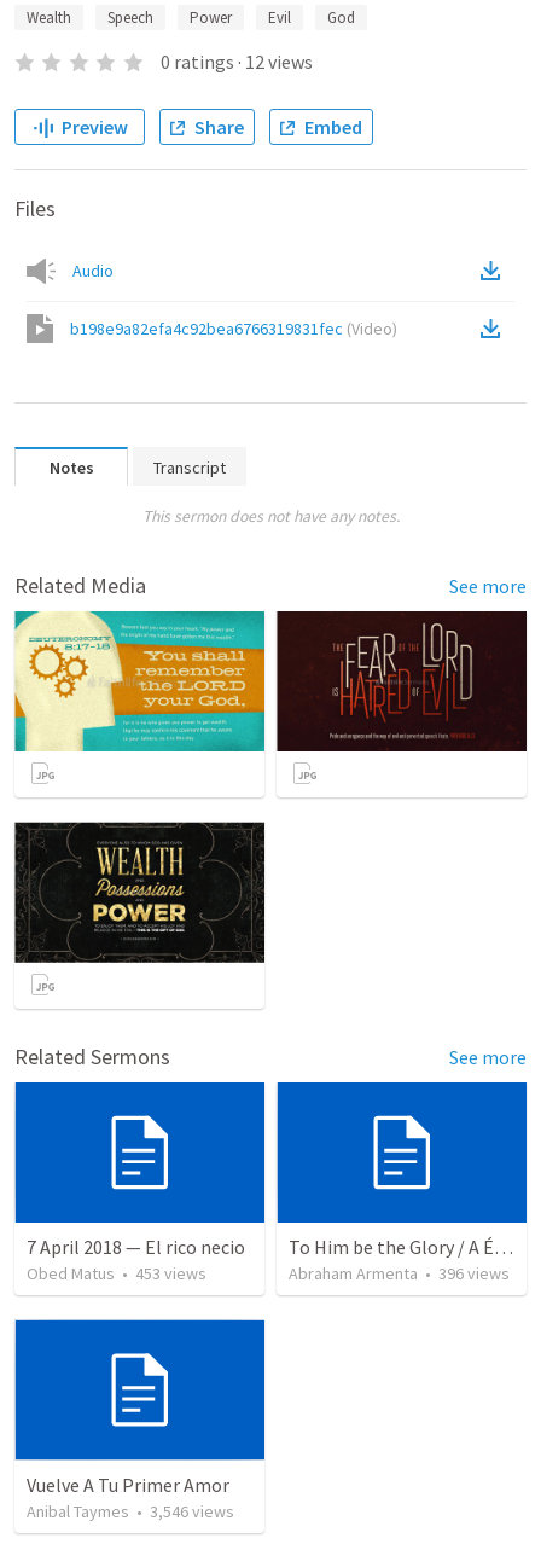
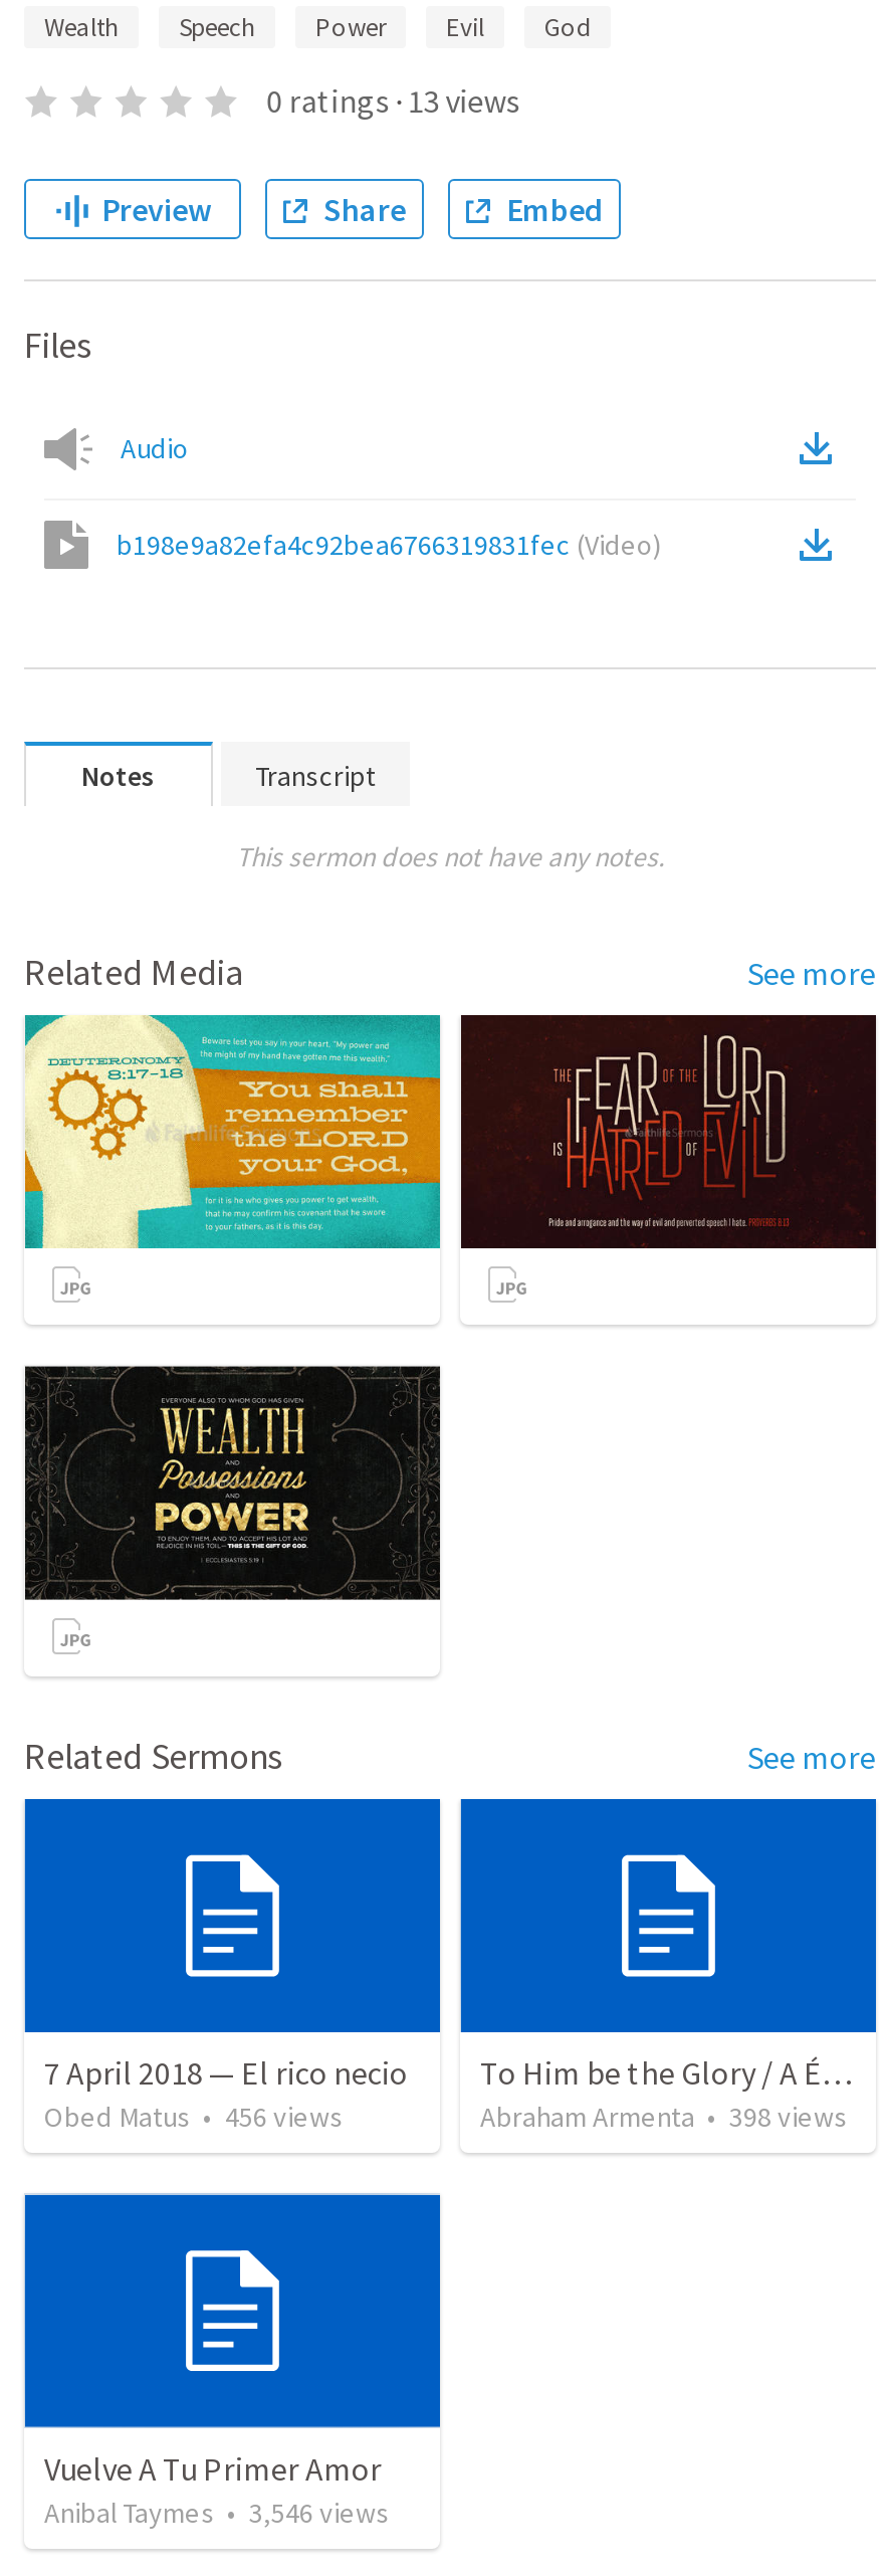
- 0 ratings · 12 views
+ 0 ratings · 13 views

- Obed Matus • 453 views
+ Obed Matus • 456 views

- Abraham Armenta • 396 views
+ Abraham Armenta • 398 views
